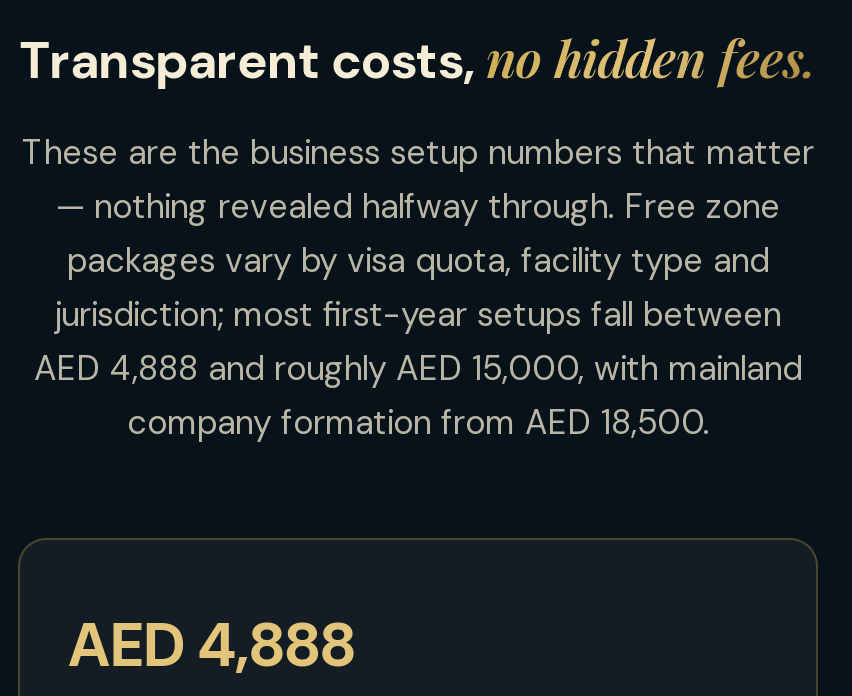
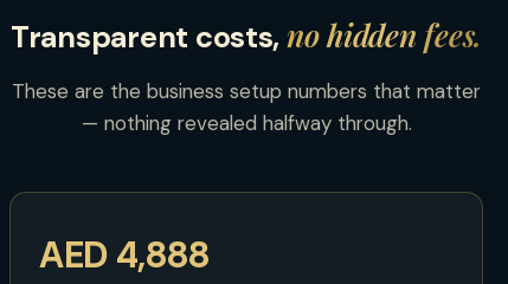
- — nothing revealed halfway through. Free zone
- packages vary by visa quota, facility type and
- jurisdiction; most first-year setups fall between
- AED 4,888 and roughly AED 15,000, with mainland
- company formation from AED 18,500.
+ — nothing revealed halfway through.
